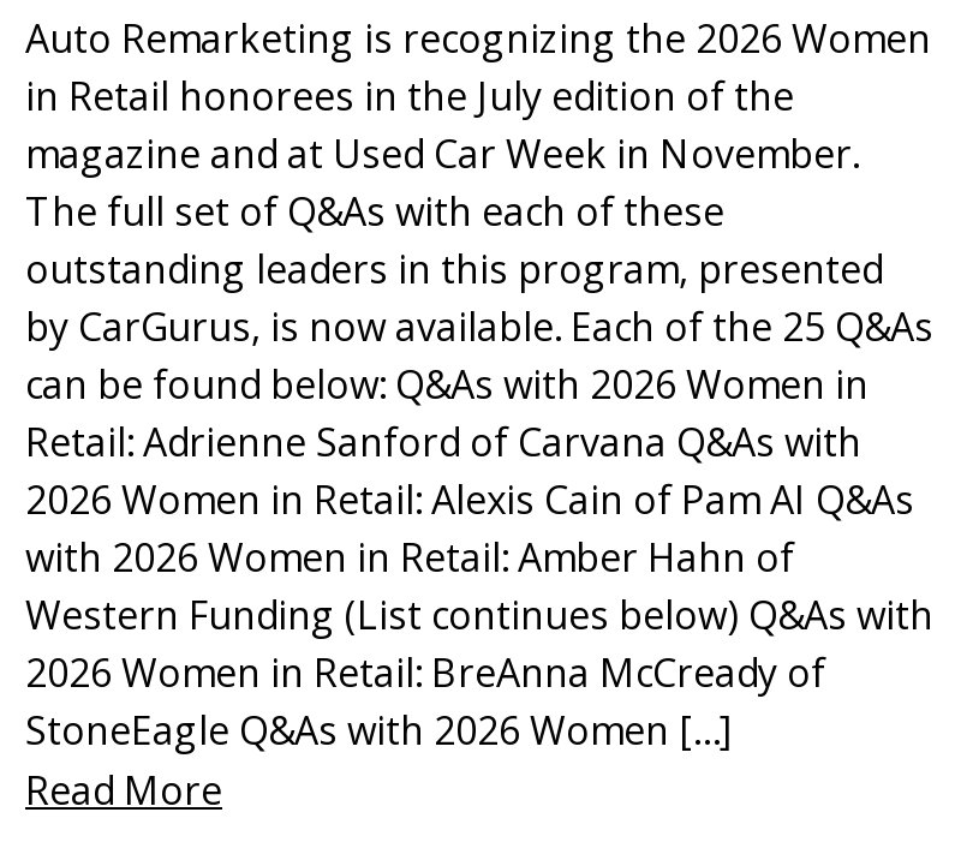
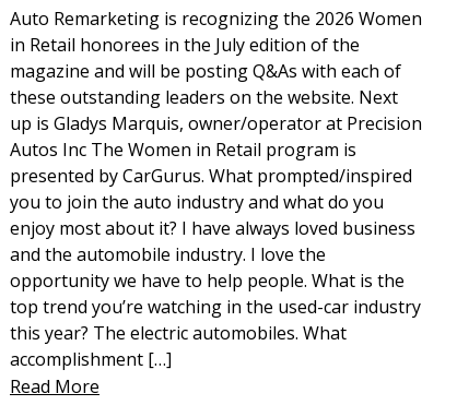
- magazine and at Used Car Week in November.
- The full set of Q&As with each of these
- outstanding leaders in this program, presented
- by CarGurus, is now available. Each of the 25 Q&As
- can be found below: Q&As with 2026 Women in
- Retail: Adrienne Sanford of Carvana Q&As with
- 2026 Women in Retail: Alexis Cain of Pam AI Q&As
- with 2026 Women in Retail: Amber Hahn of
- Western Funding (List continues below) Q&As with
- 2026 Women in Retail: BreAnna McCready of
- StoneEagle Q&As with 2026 Women […]
+ magazine and will be posting Q&As with each of
+ these outstanding leaders on the website. Next
+ up is Gladys Marquis, owner/operator at Precision
+ Autos Inc The Women in Retail program is
+ presented by CarGurus. What prompted/inspired
+ you to join the auto industry and what do you
+ enjoy most about it? I have always loved business
+ and the automobile industry. I love the
+ opportunity we have to help people. What is the
+ top trend you’re watching in the used-car industry
+ this year? The electric automobiles. What
+ accomplishment […]
